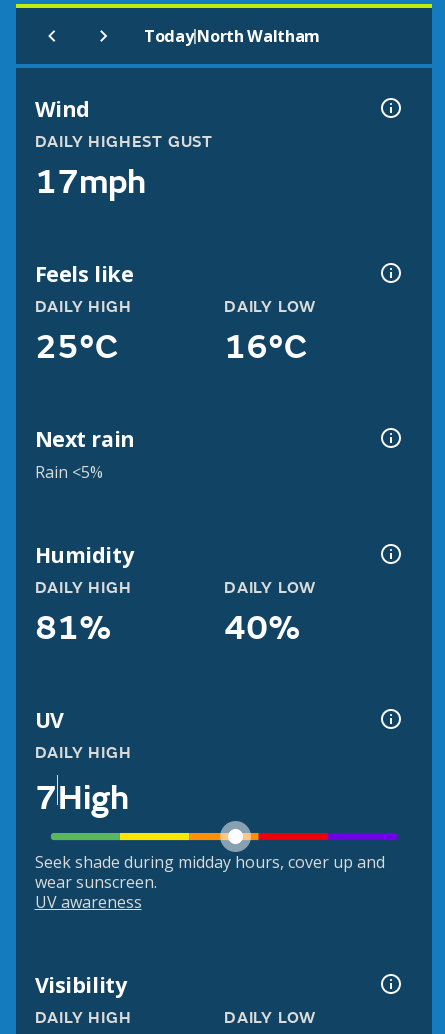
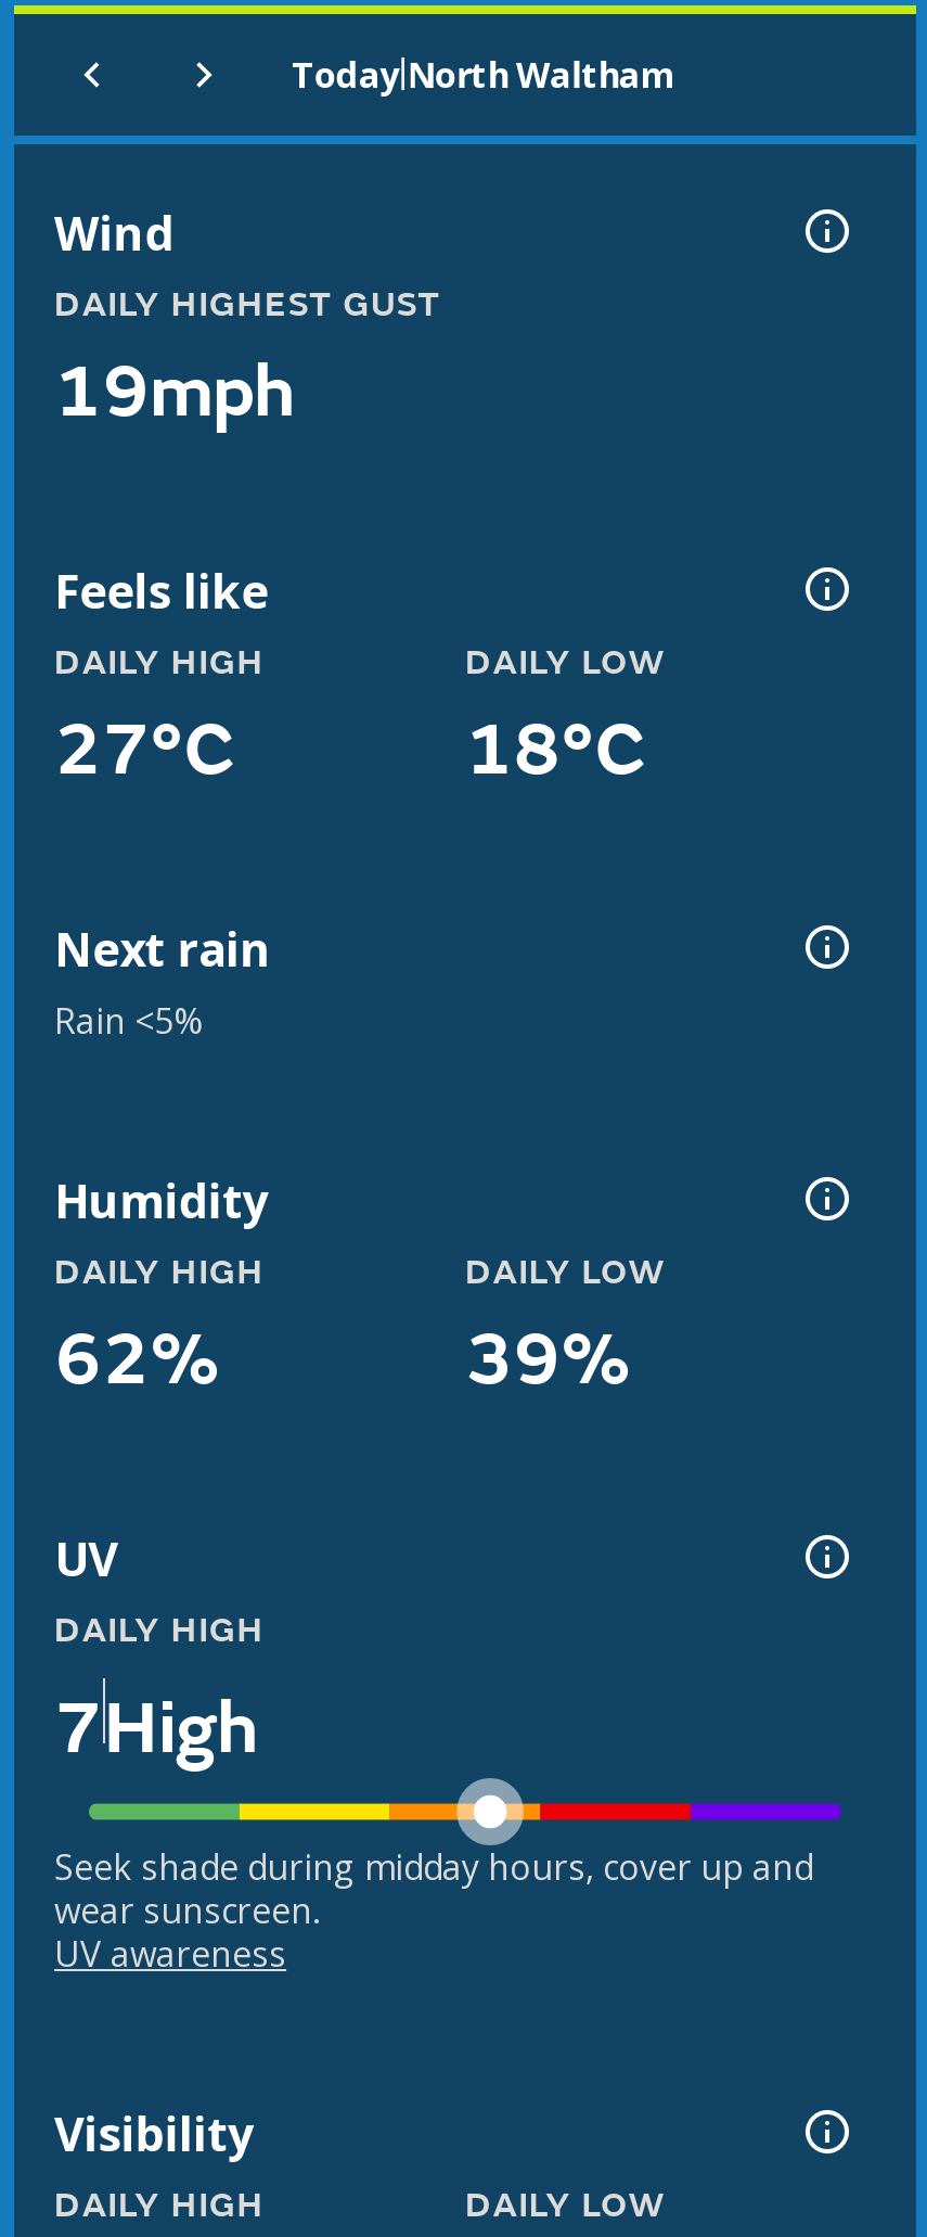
- 17mph
+ 19mph

- 25°C
+ 27°C

- 16°C
+ 18°C

- 81%
+ 62%

- 40%
+ 39%
